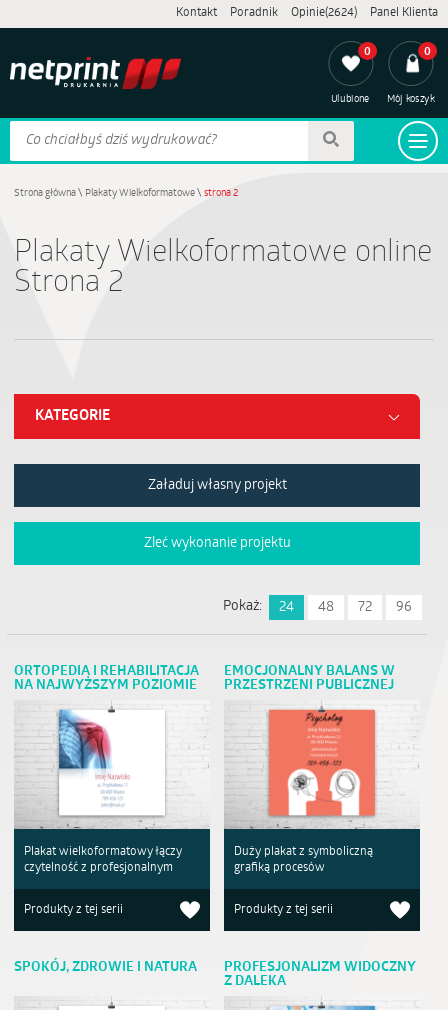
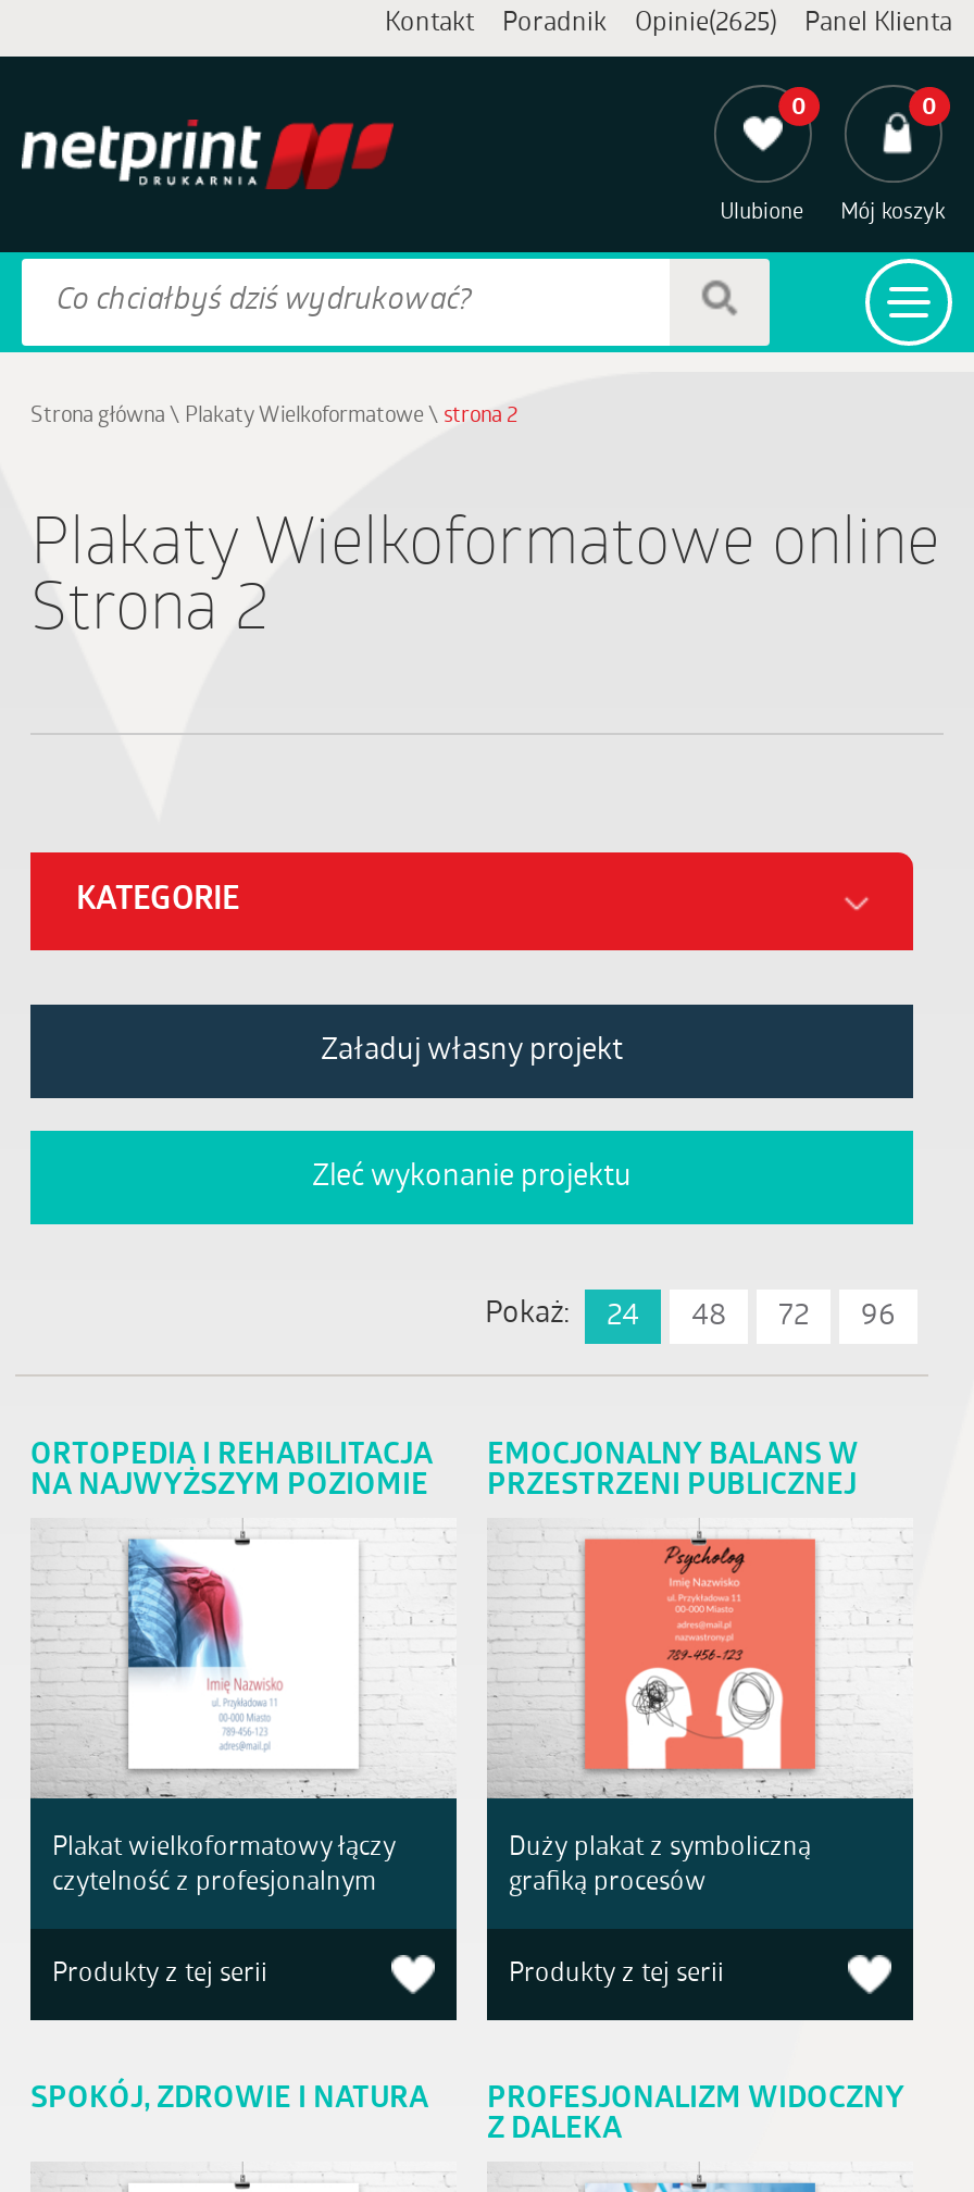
- Kontakt Poradnik Opinie(2624) Panel Klienta
+ Kontakt Poradnik Opinie(2625) Panel Klienta
